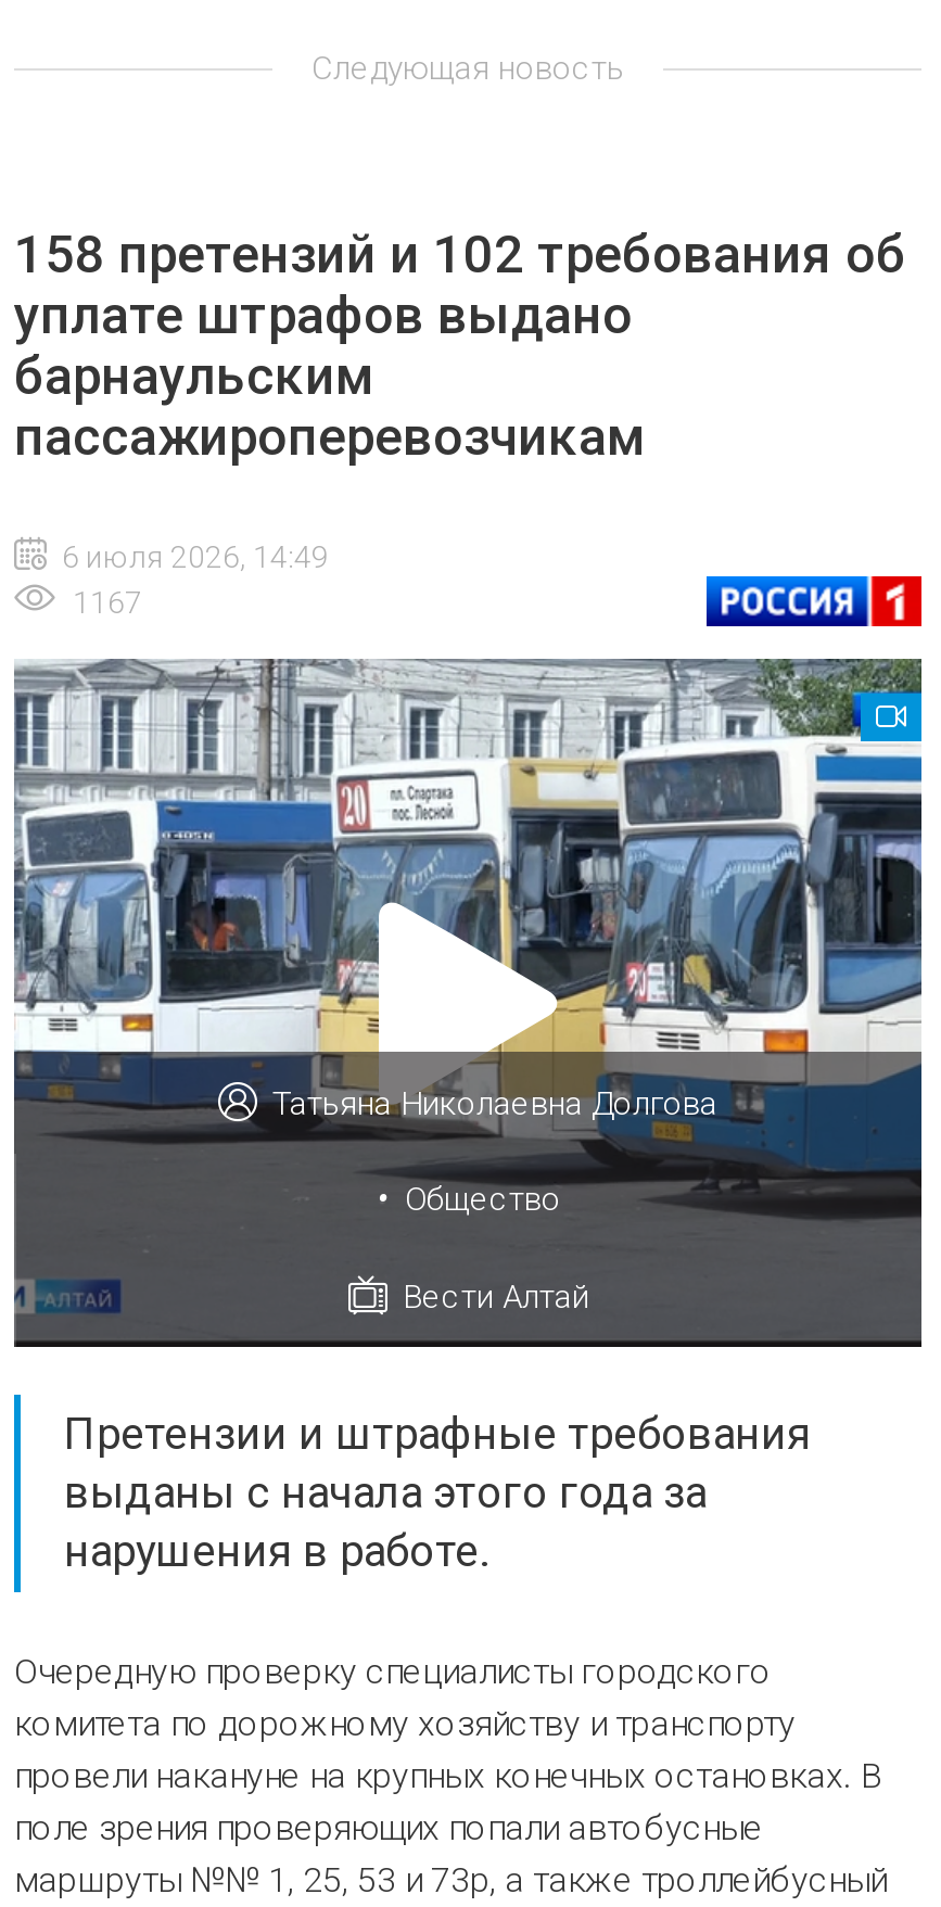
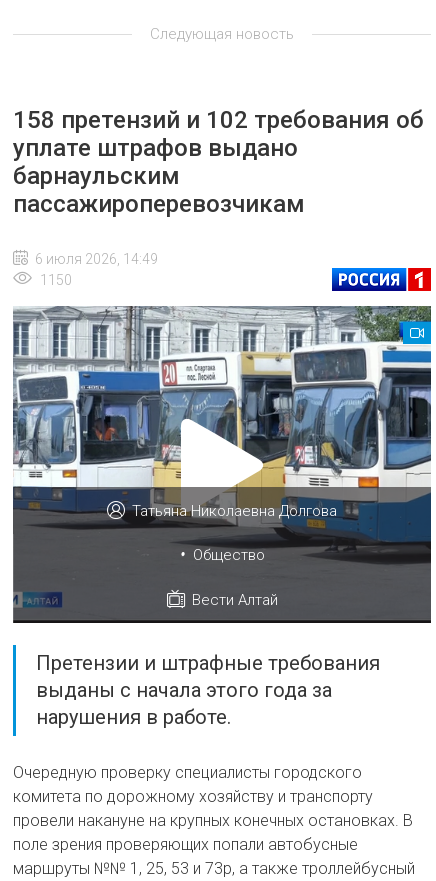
- 1167
+ 1150
